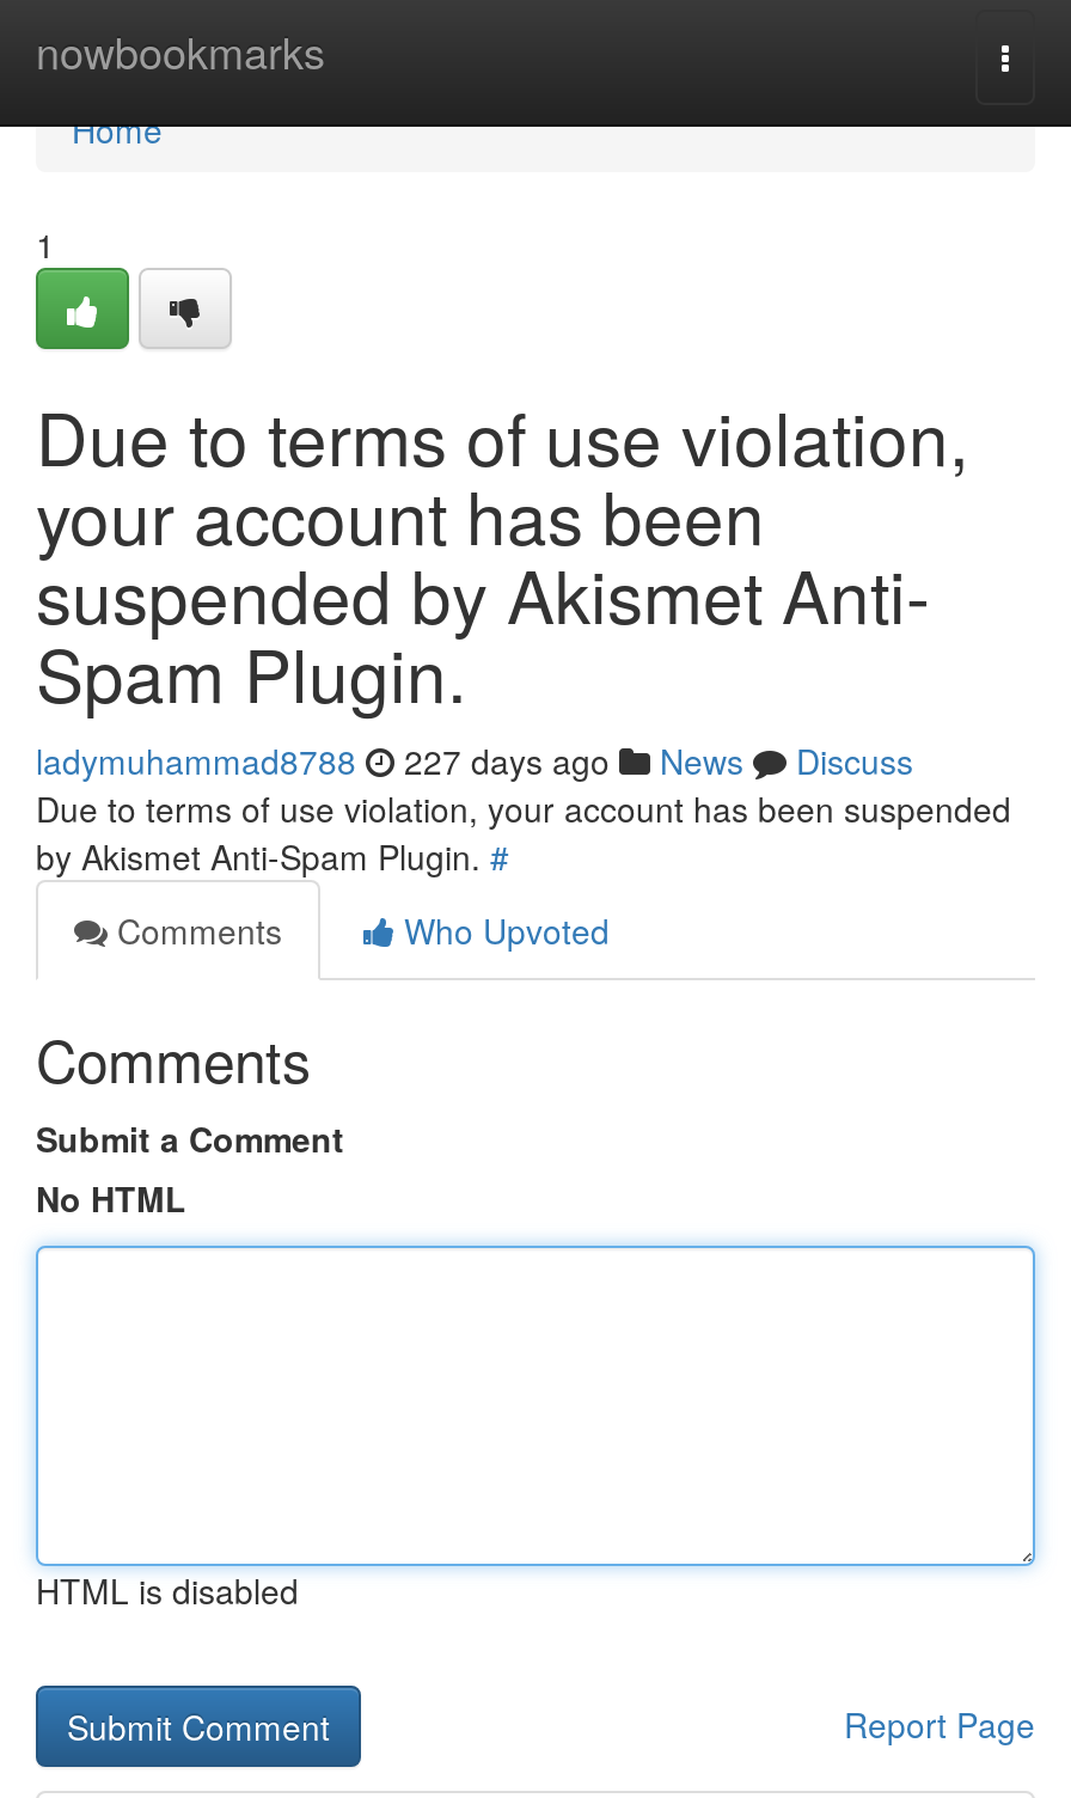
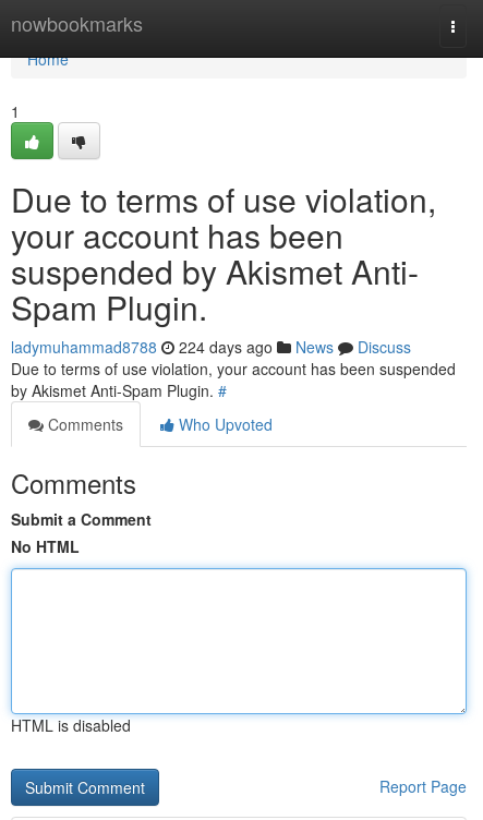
- ladymuhammad8788 227 days ago News Discuss
+ ladymuhammad8788 224 days ago News Discuss
